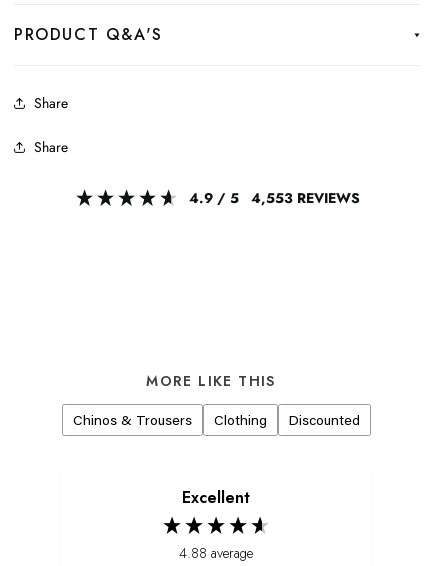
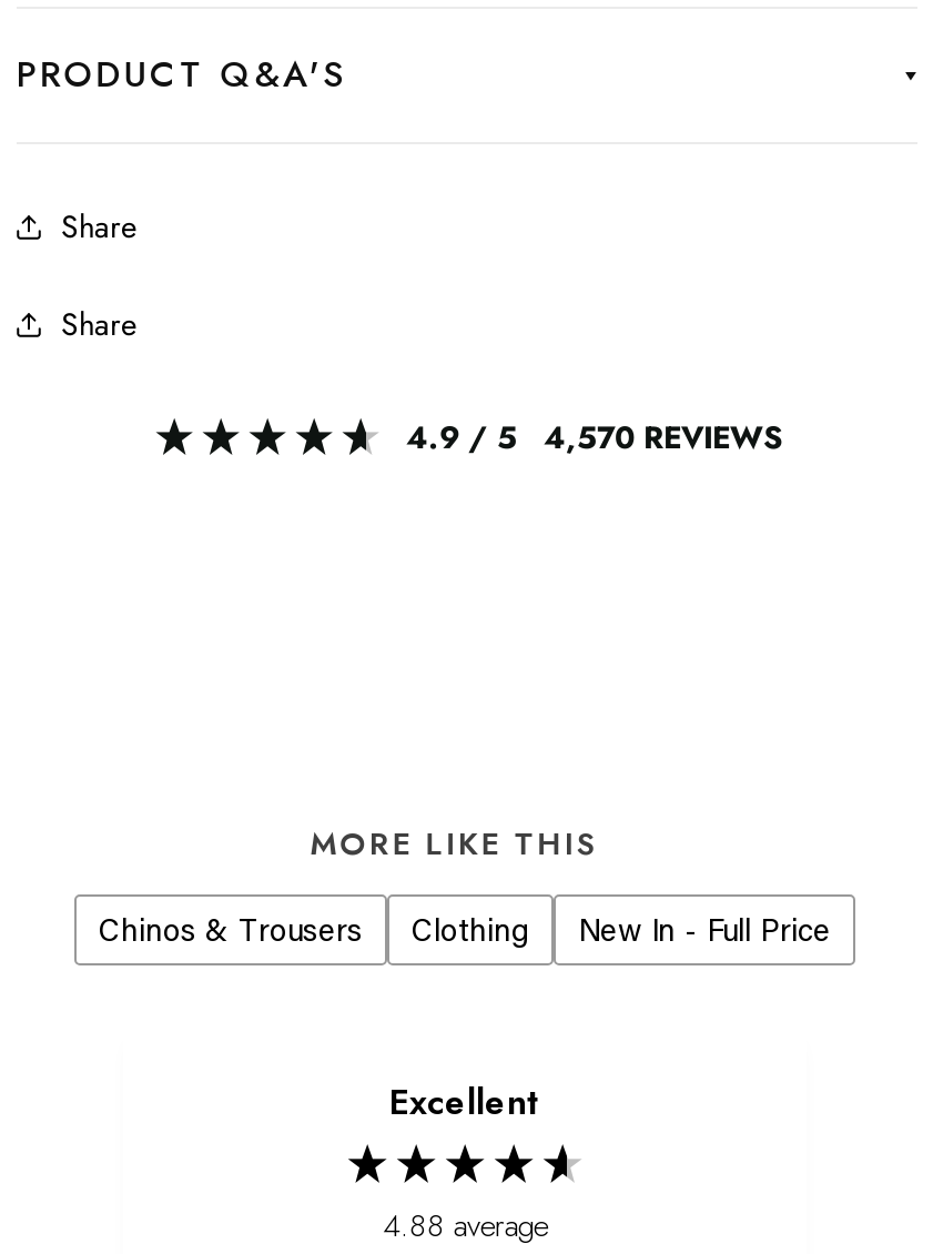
- 4.9 / 5 4,553 REVIEWS
+ 4.9 / 5 4,570 REVIEWS

- Discounted
+ New In - Full Price
